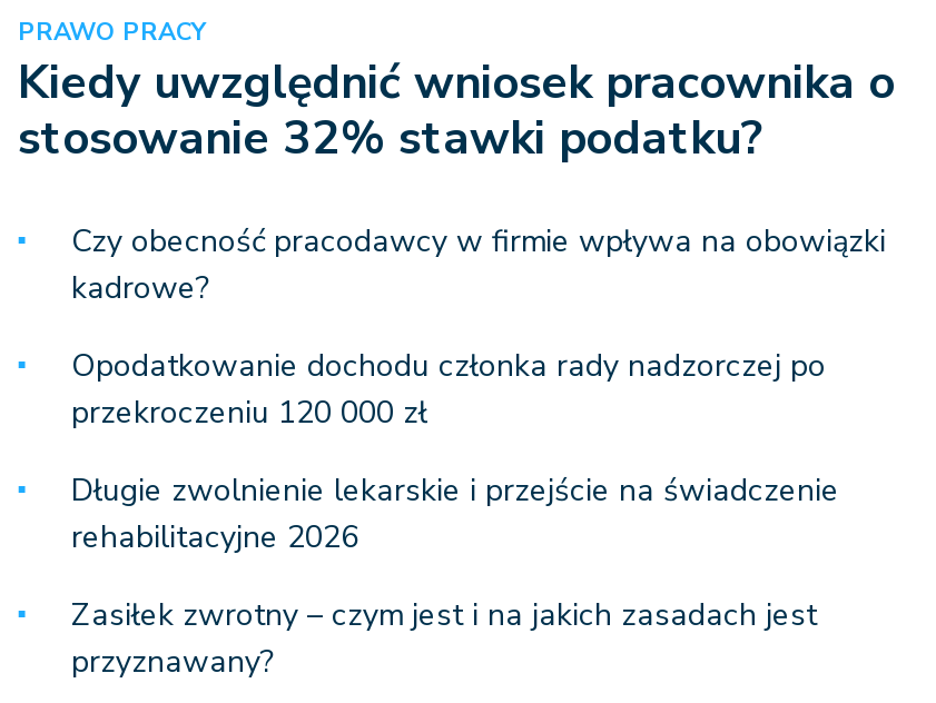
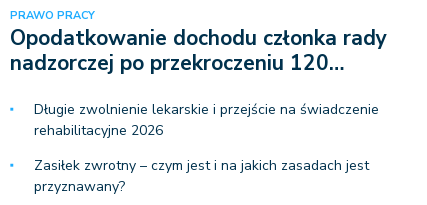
- Kiedy uwzględnić wniosek pracownika o
- stosowanie 32% stawki podatku?
- Czy obecność pracodawcy w firmie wpływa na obowiązki
- kadrowe?
- Opodatkowanie dochodu członka rady nadzorczej po
- przekroczeniu 120 000 zł
+ Opodatkowanie dochodu członka rady
+ nadzorczej po przekroczeniu 120…
